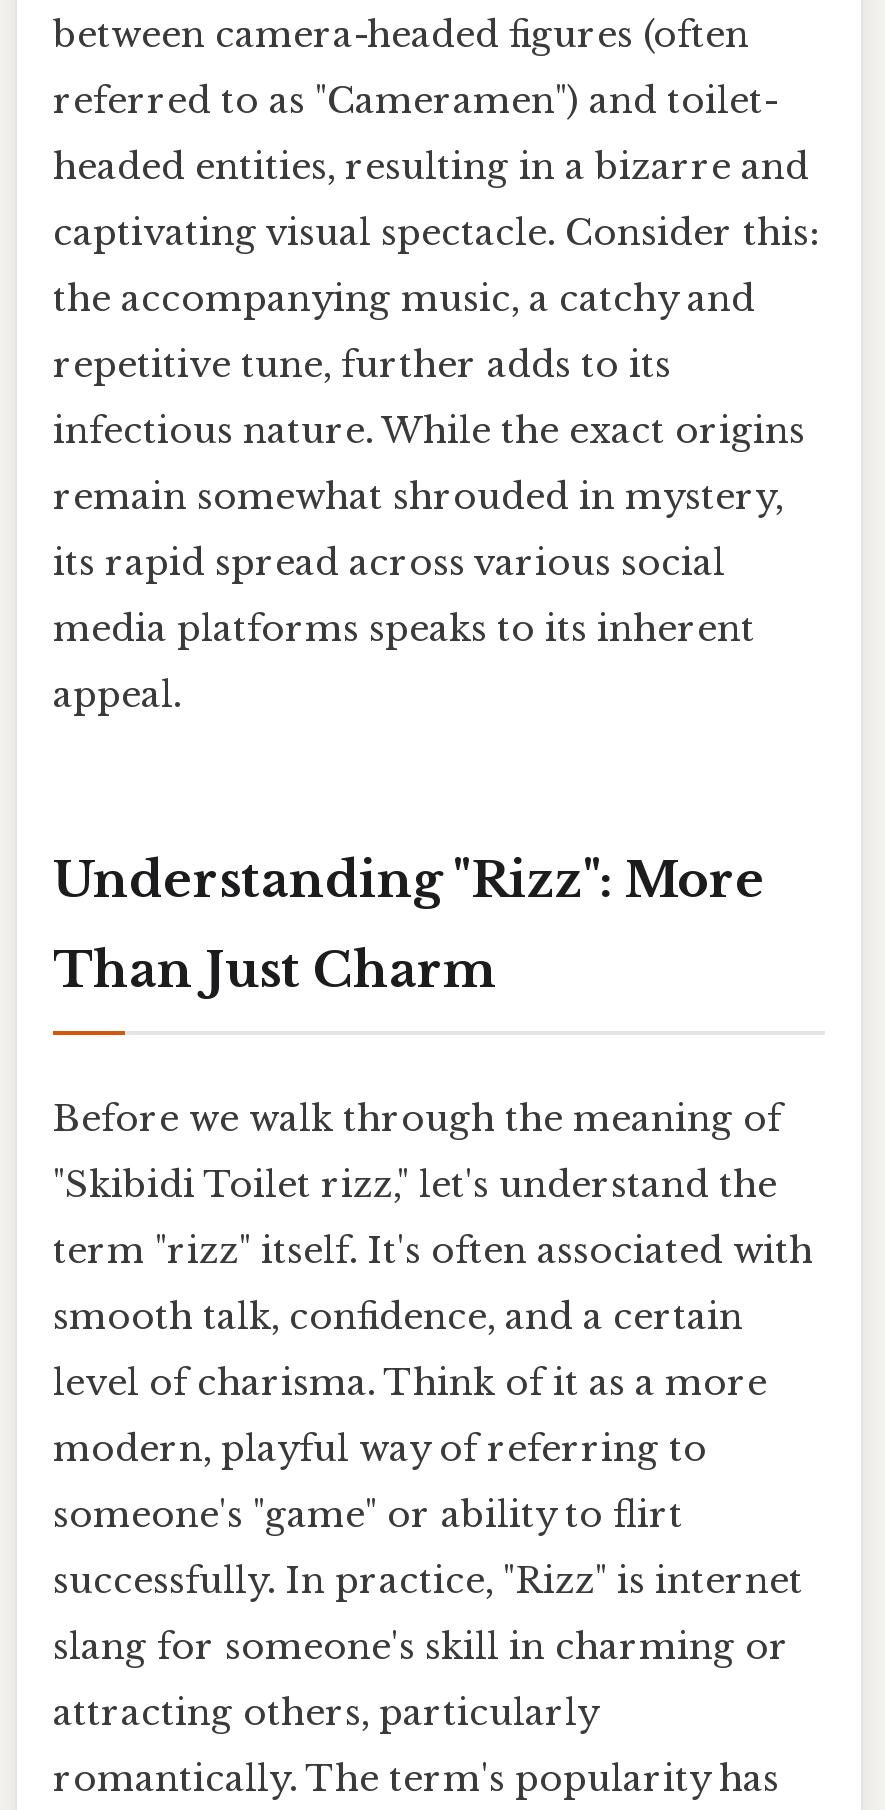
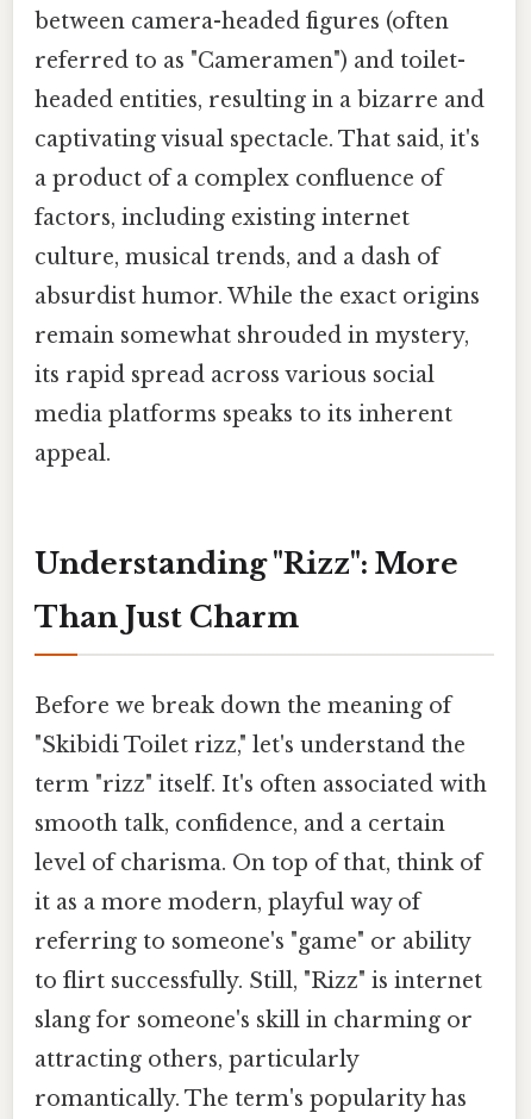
- captivating visual spectacle. Consider this:
- the accompanying music, a catchy and
- repetitive tune, further adds to its
- infectious nature. While the exact origins
+ captivating visual spectacle. That said, it's
+ a product of a complex confluence of
+ factors, including existing internet
+ culture, musical trends, and a dash of
+ absurdist humor. While the exact origins

- Before we walk through the meaning of
+ Before we break down the meaning of

- level of charisma. Think of it as a more
+ level of charisma. On top of that, think of

- modern, playful way of referring to
+ it as a more modern, playful way of

- someone's "game" or ability to flirt
+ referring to someone's "game" or ability

- successfully. In practice, "Rizz" is internet
+ to flirt successfully. Still, "Rizz" is internet
